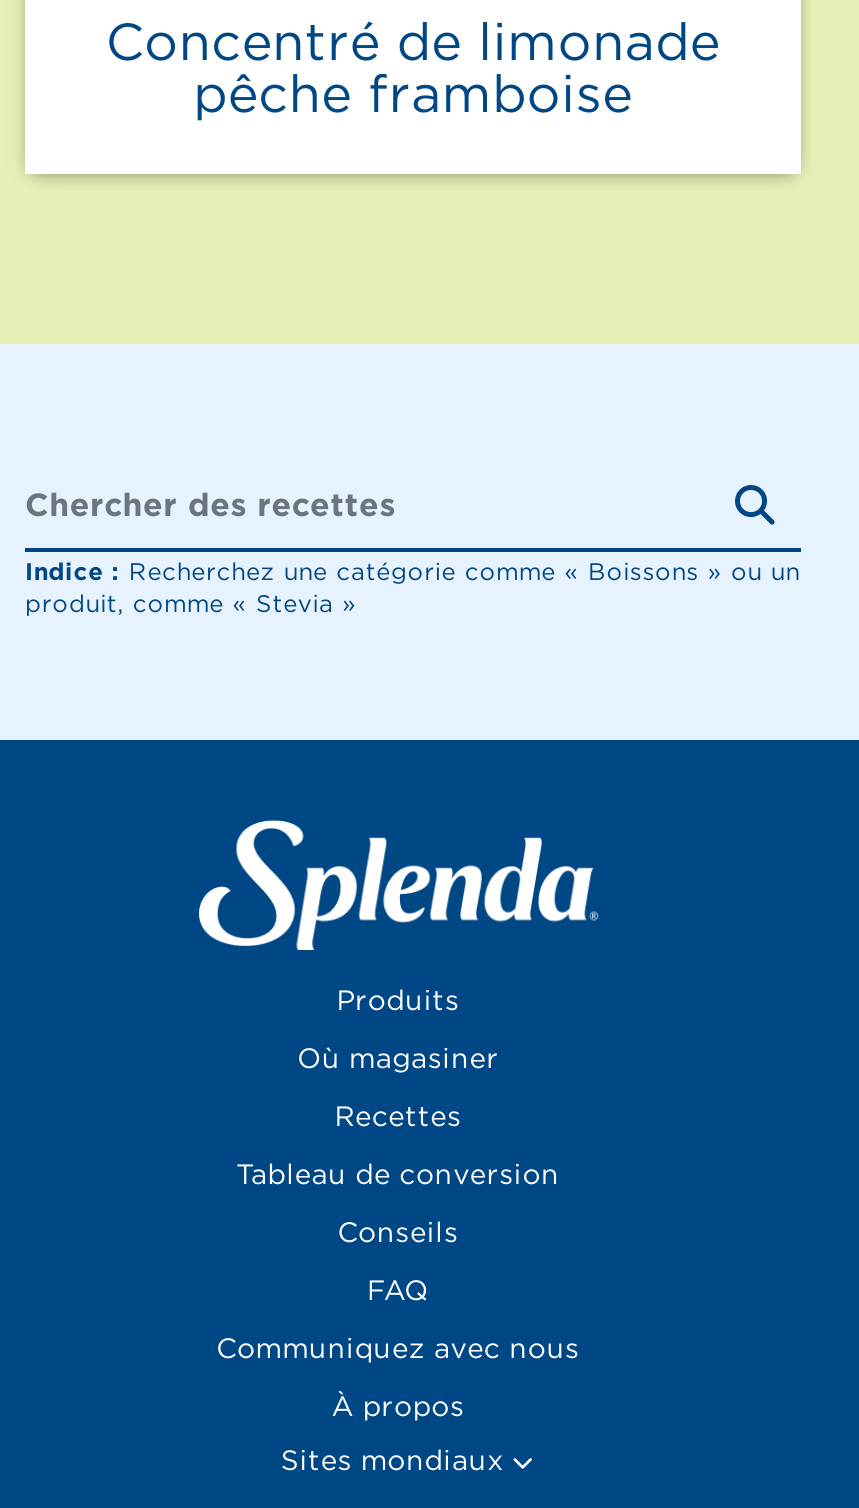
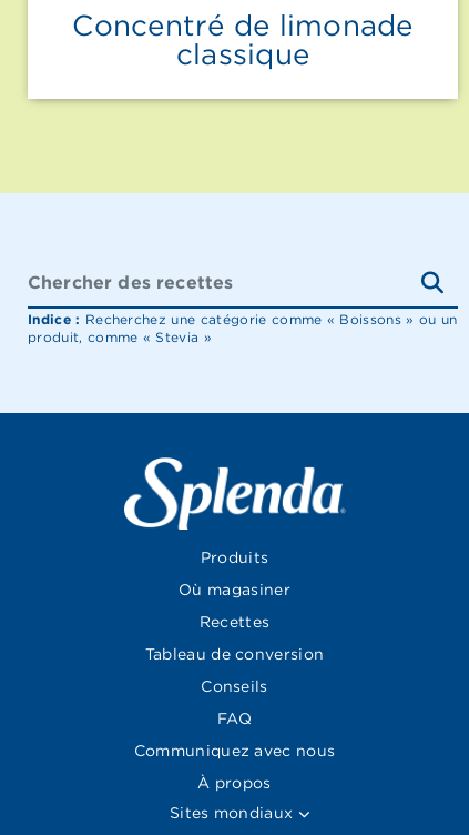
- pêche framboise
+ classique
